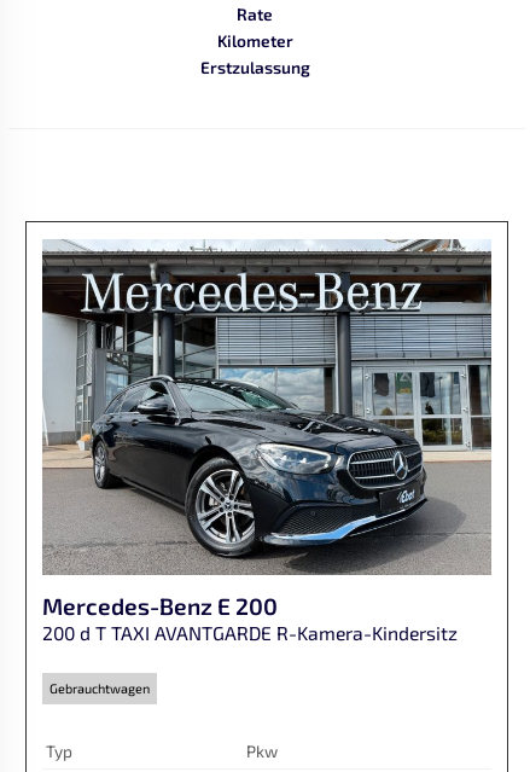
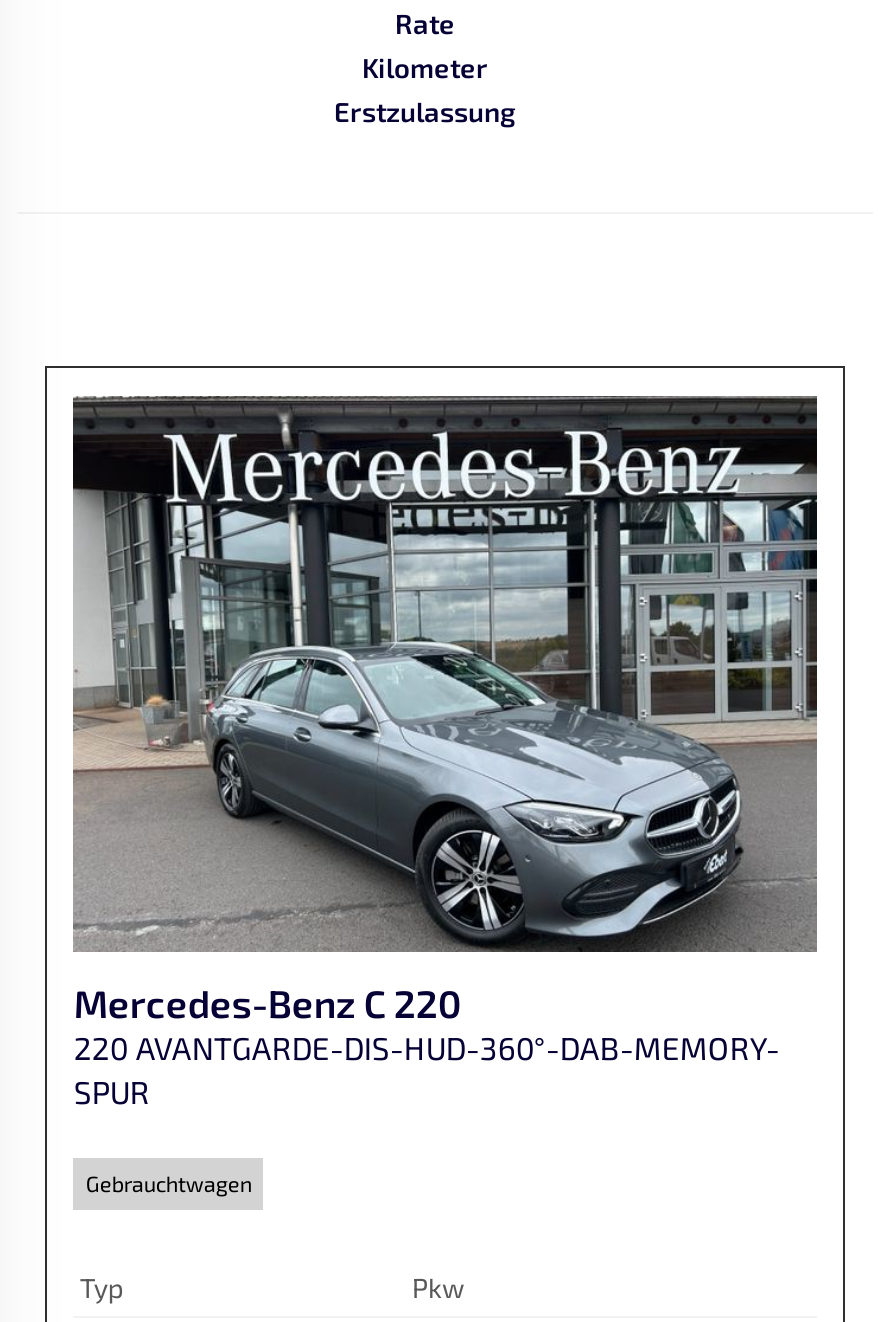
- [image]
- Mercedes-Benz E 200
- 200 d T TAXI AVANTGARDE R-Kamera-Kindersitz
+ [image]
+ Mercedes-Benz C 220
+ 220 AVANTGARDE-DIS-HUD-360°-DAB-MEMORY-
+ SPUR
